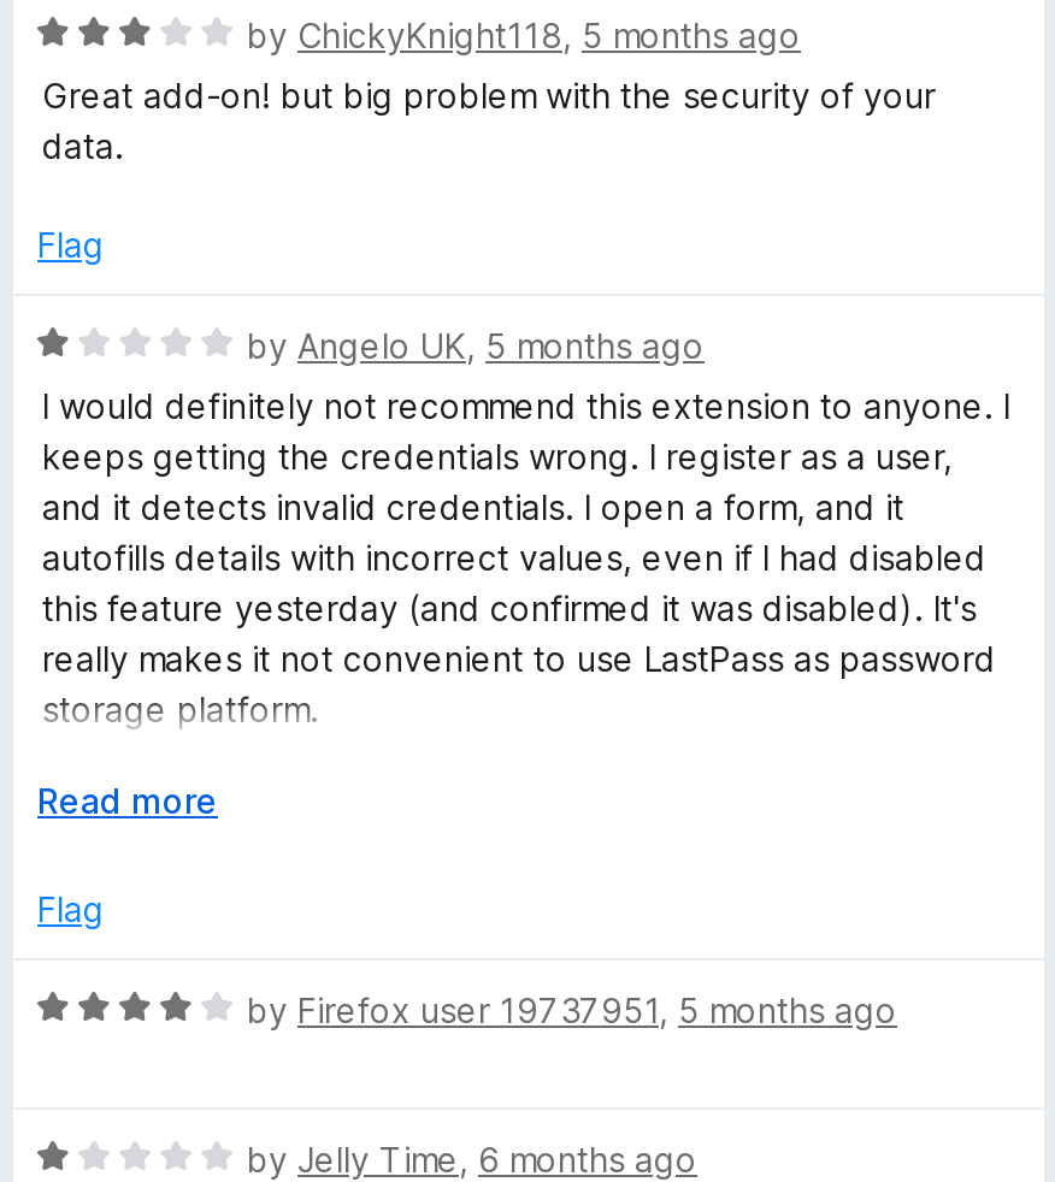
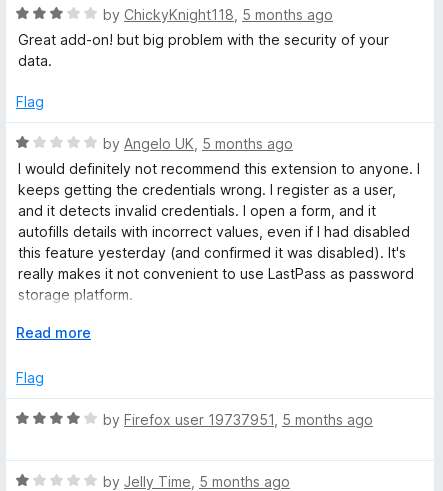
- by Jelly Time, 6 months ago
+ by Jelly Time, 5 months ago
